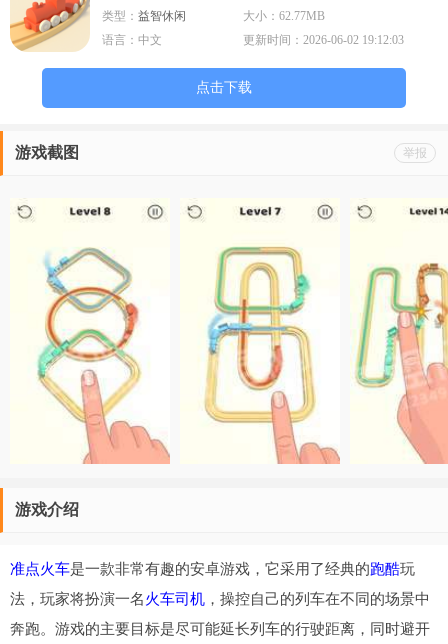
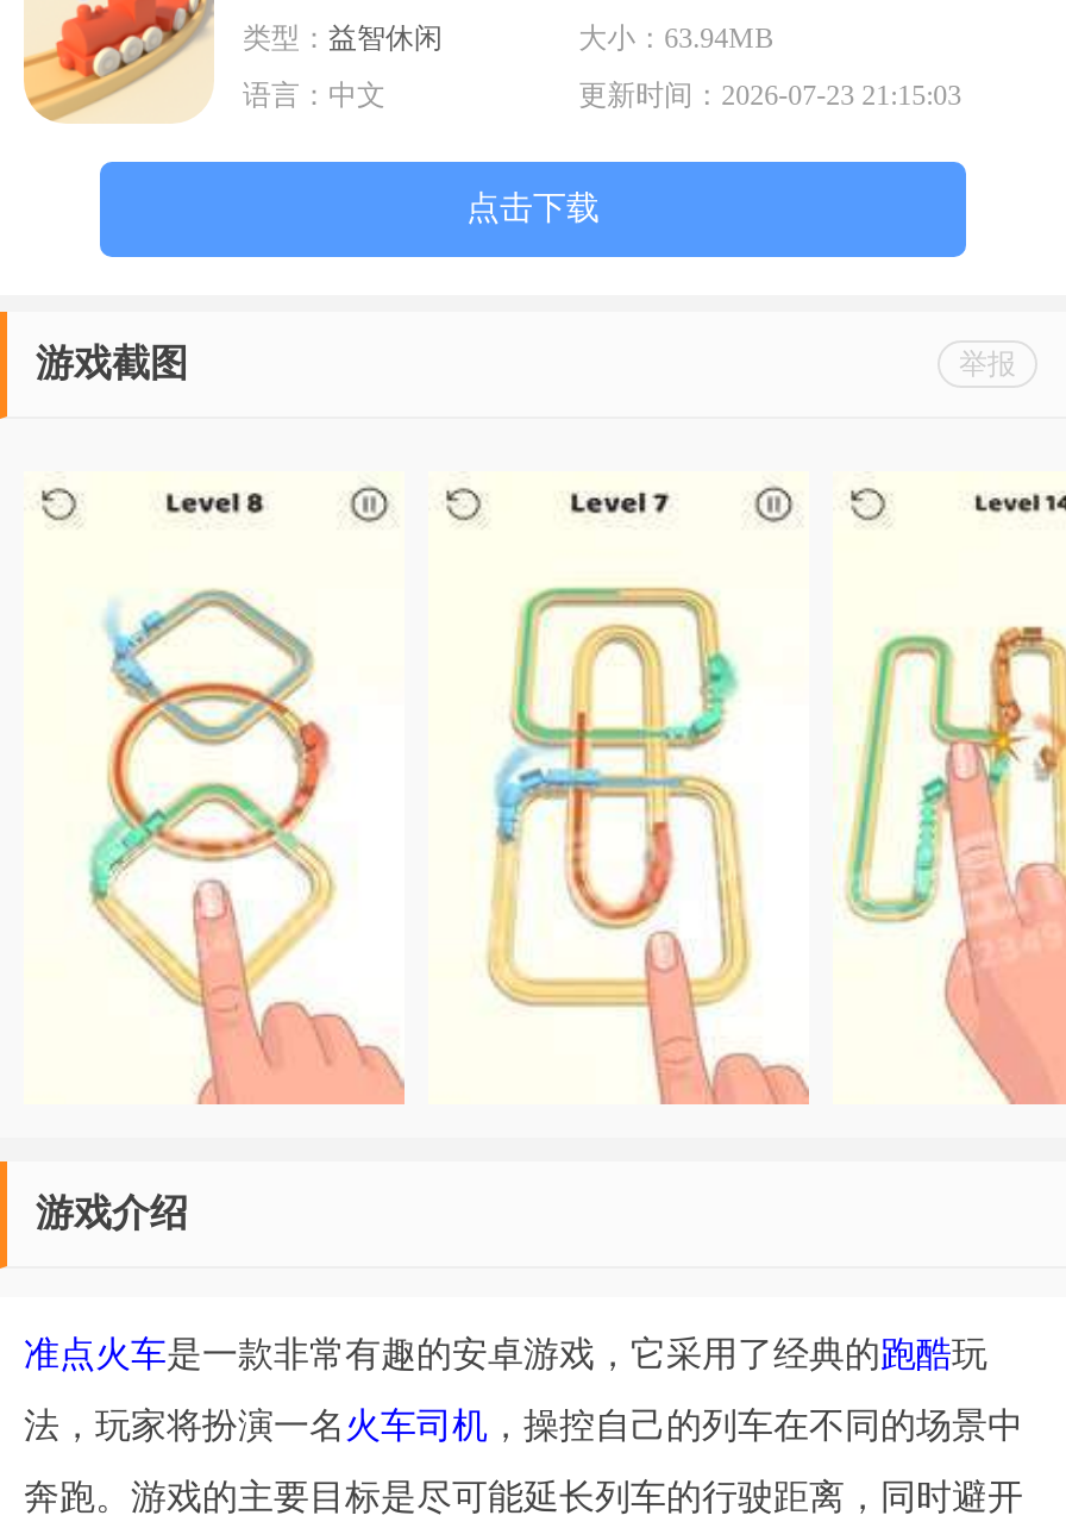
- 大小：62.77MB
+ 大小：63.94MB

- 更新时间：2026-06-02 19:12:03
+ 更新时间：2026-07-23 21:15:03
